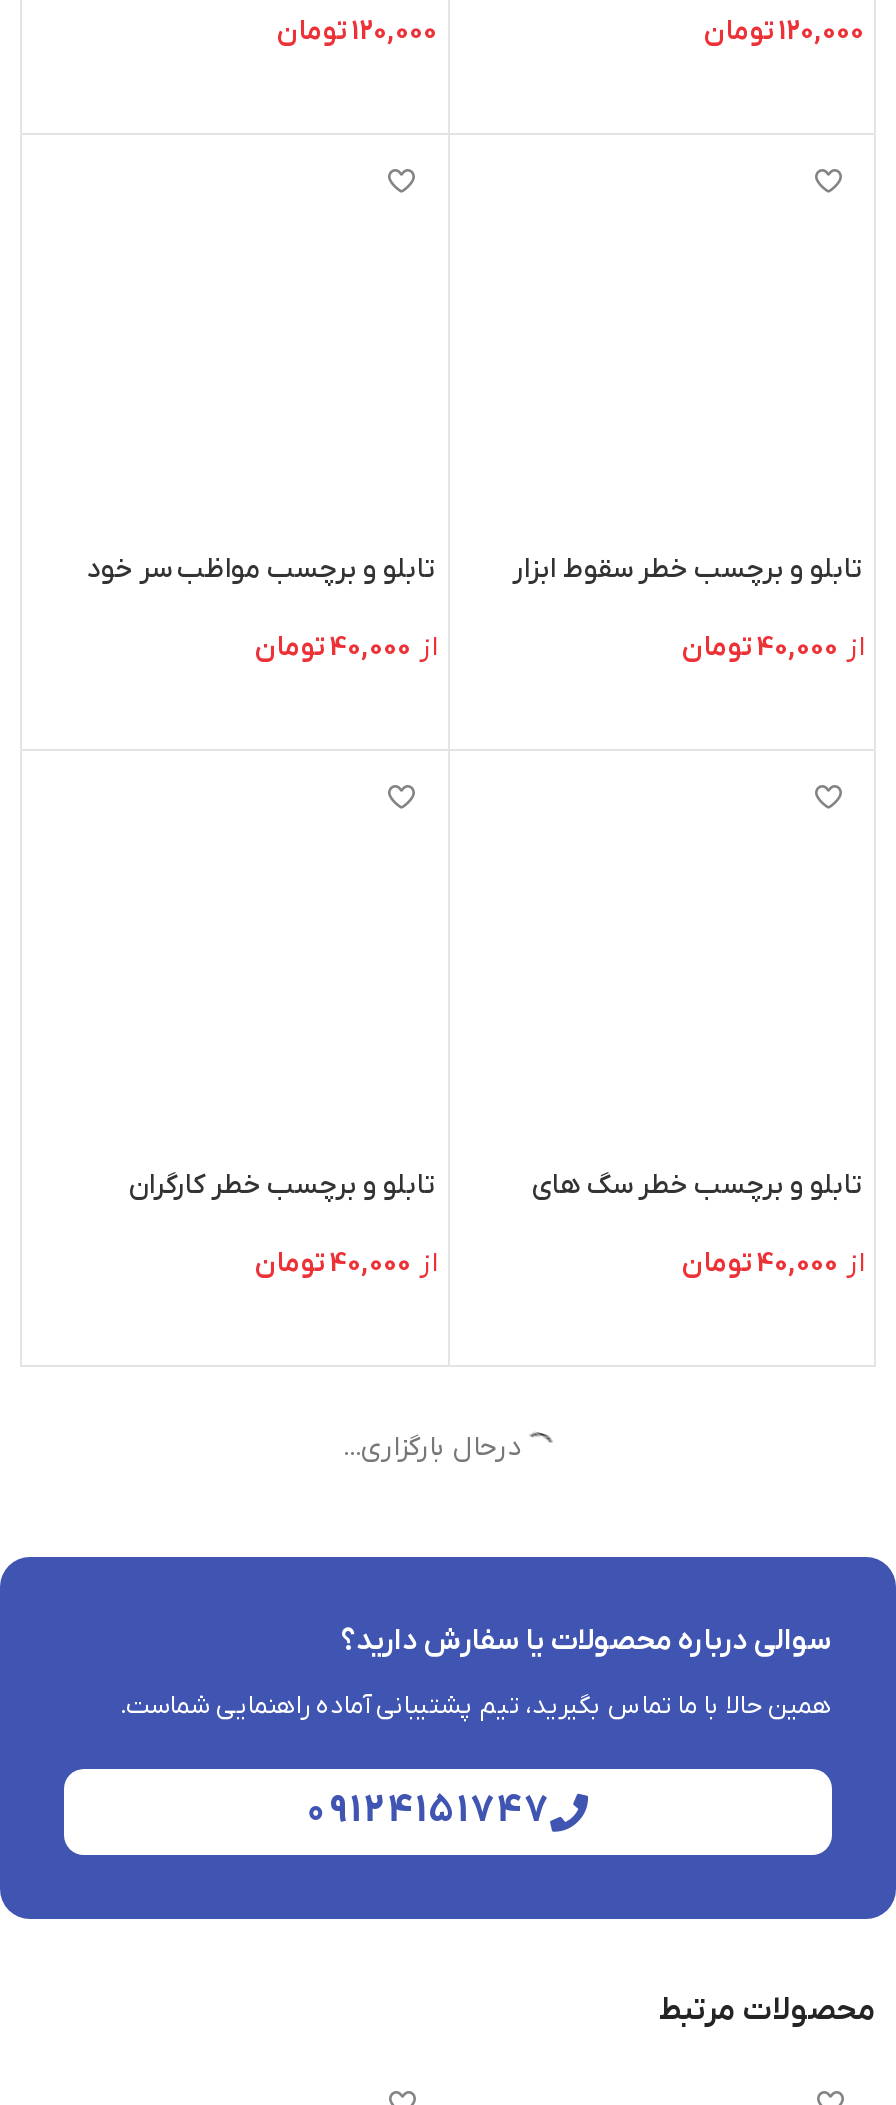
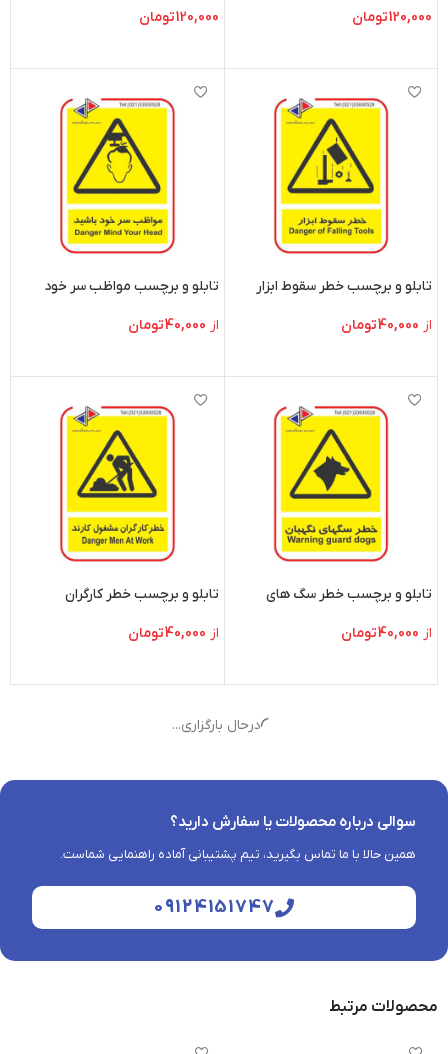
+ [image]

+ [image]

+ [image]

+ [image]
